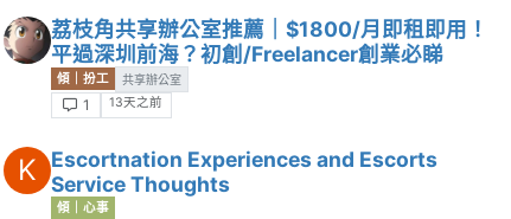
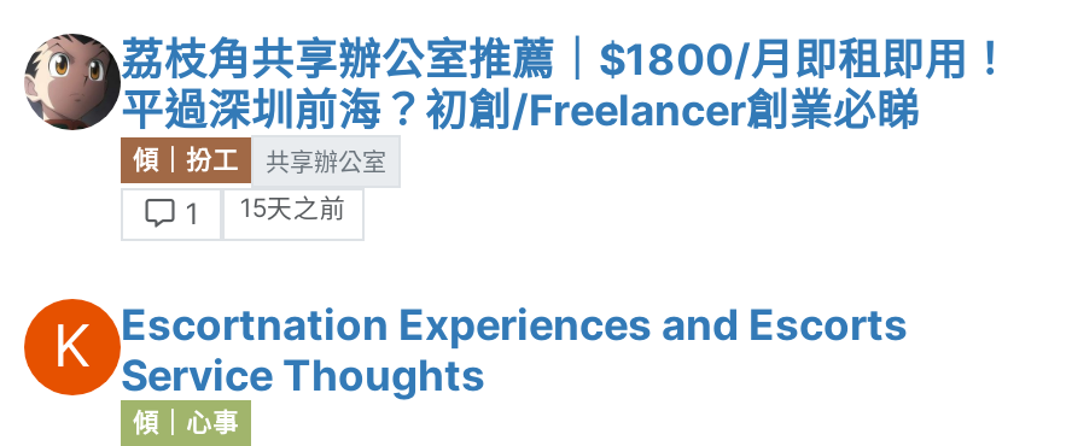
- 1 13天之前
+ 1 15天之前
